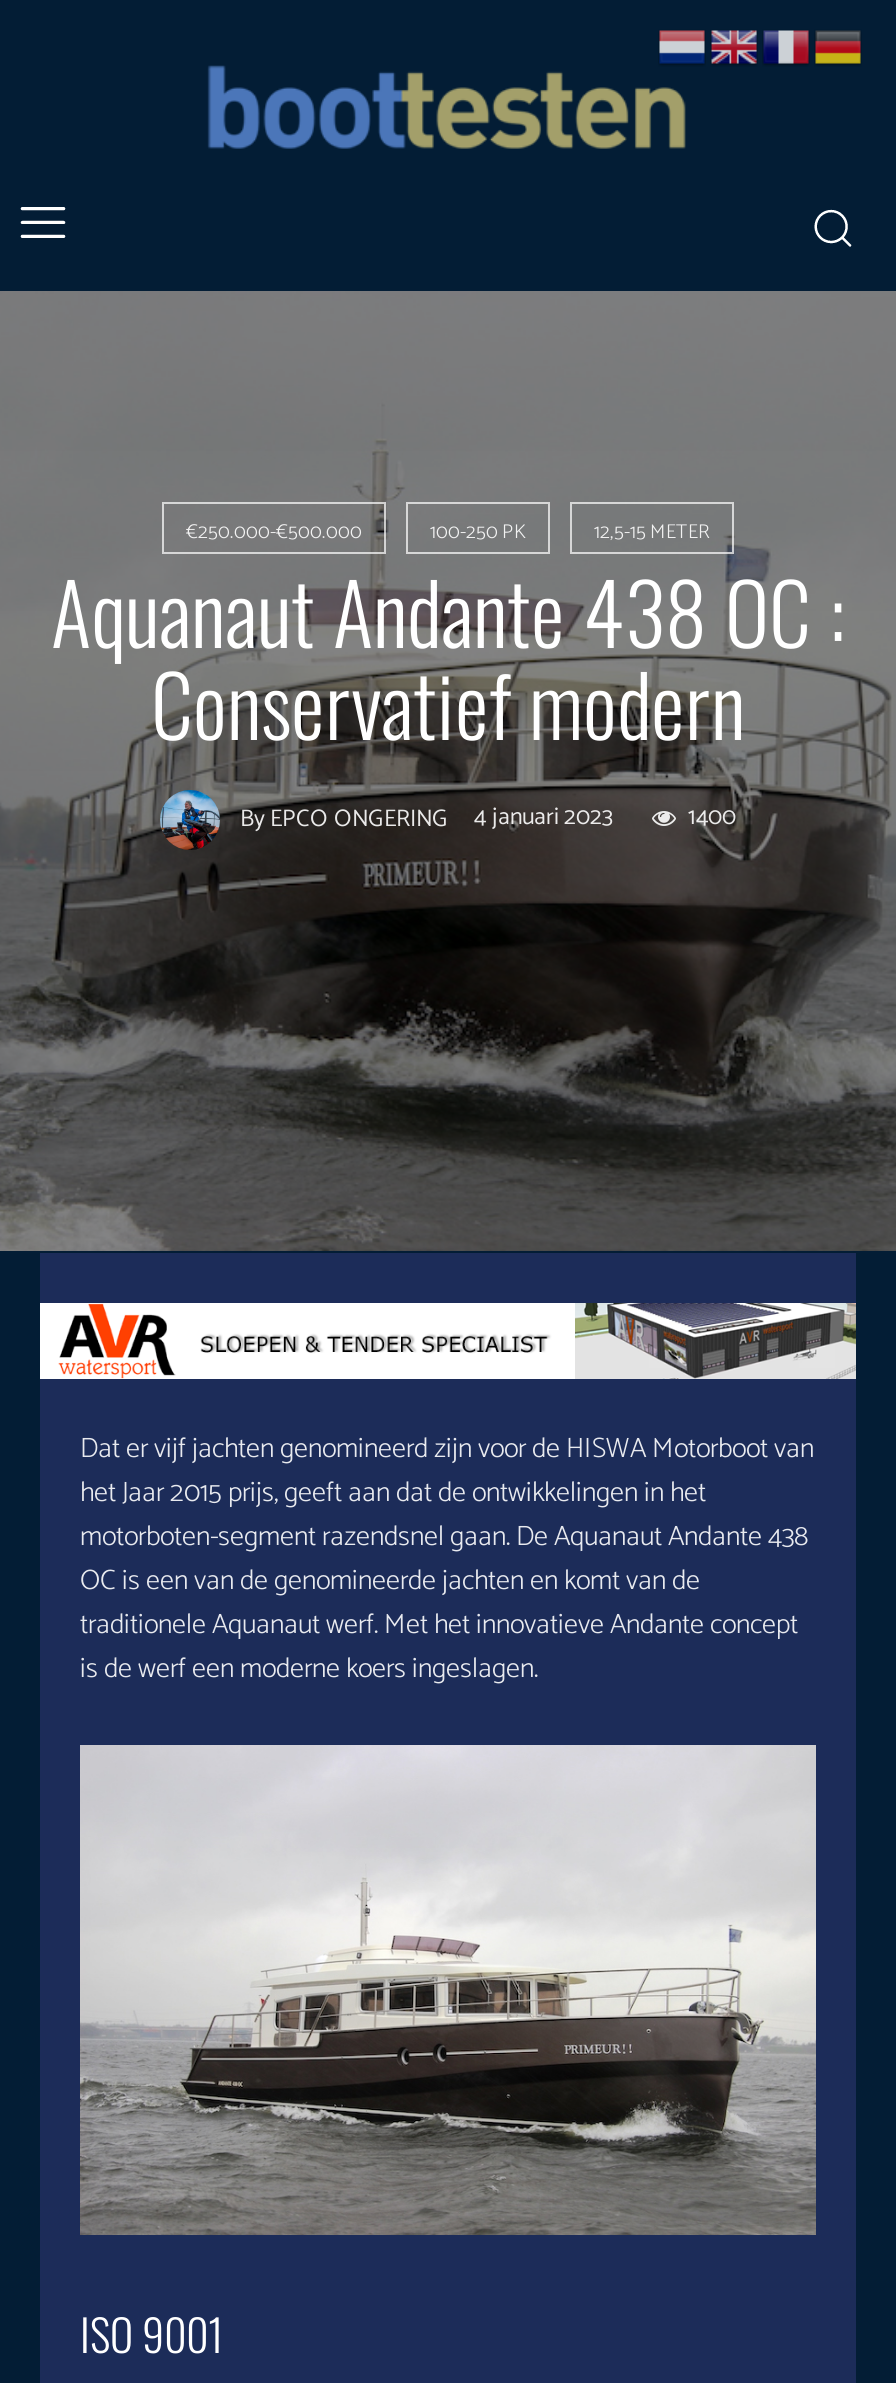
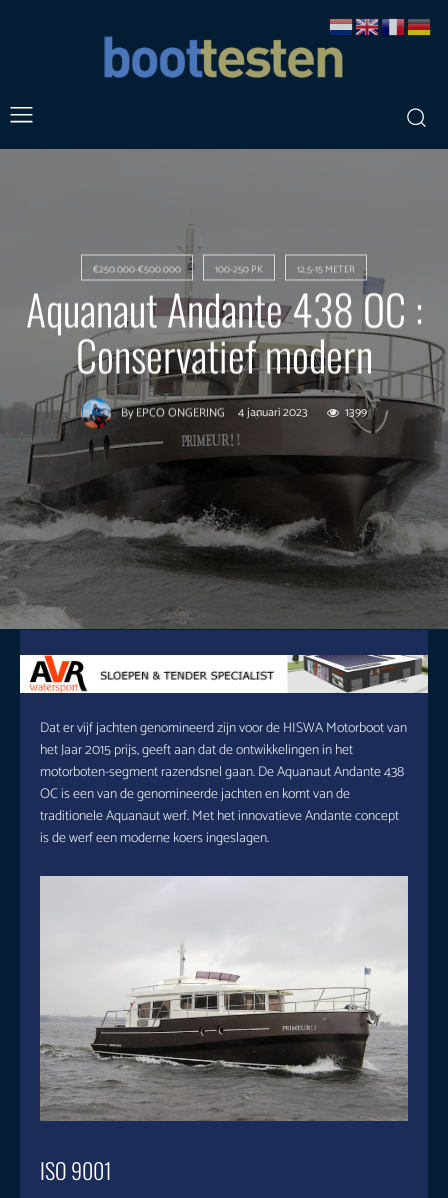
- By EPCO ONGERING 4 januari 2023 1400
+ By EPCO ONGERING 4 januari 2023 1399
